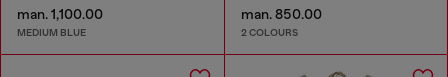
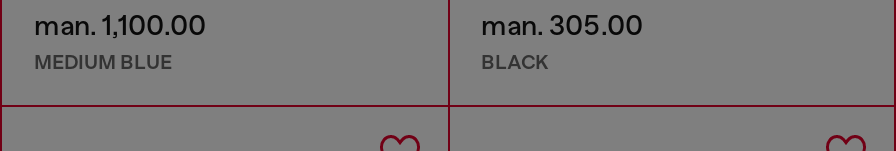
- man. 850.00
- 2 COLOURS
+ man. 305.00
+ BLACK
